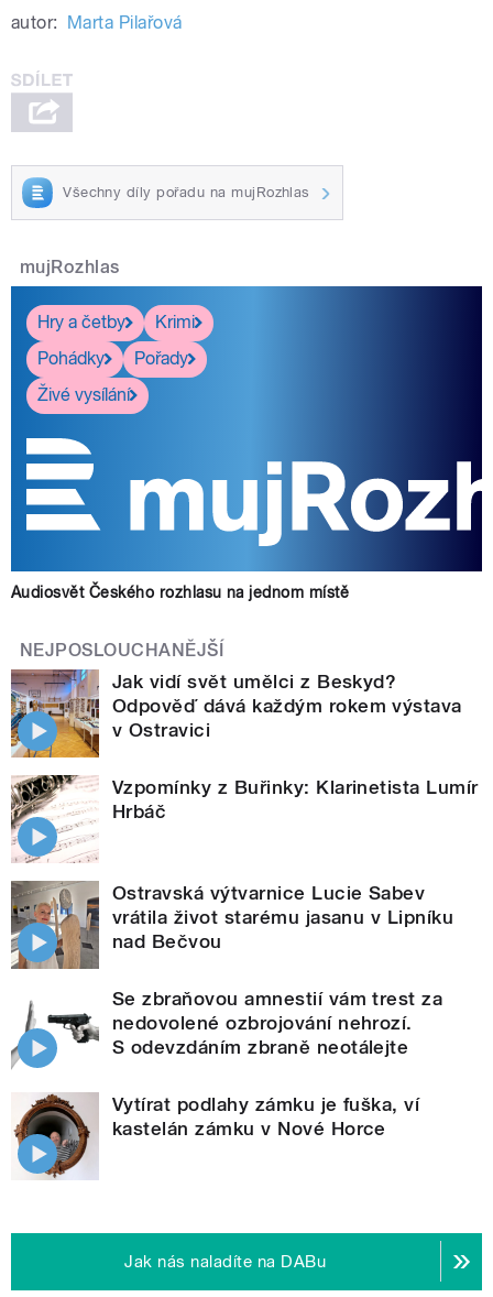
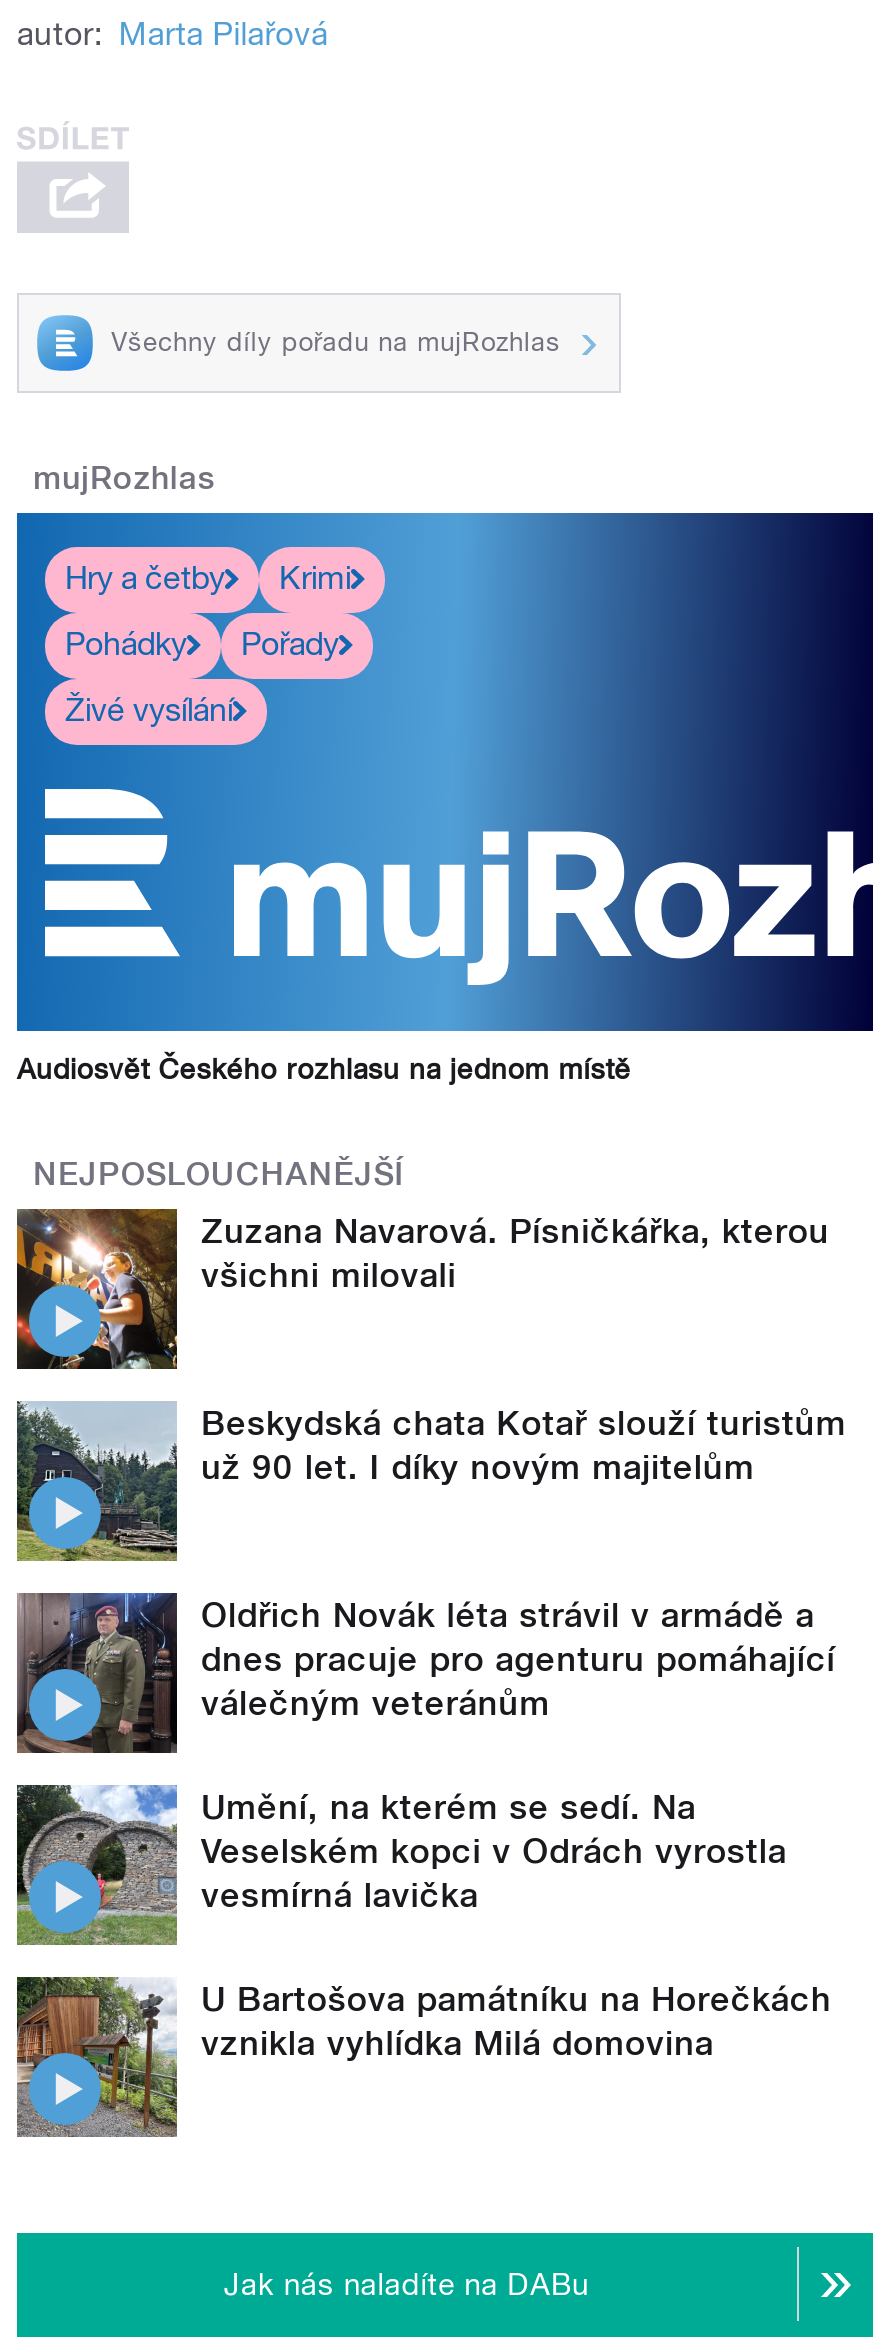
- [image]
- Jak vidí svět umělci z Beskyd?
- Odpověď dává každým rokem výstava
- v Ostravici
+ [image]
+ Zuzana Navarová. Písničkářka, kterou
+ všichni milovali

- [image]
- Vzpomínky z Buřinky: Klarinetista Lumír
- Hrbáč
+ [image]
+ Beskydská chata Kotař slouží turistům
+ už 90 let. I díky novým majitelům

- [image]
- Ostravská výtvarnice Lucie Sabev
- vrátila život starému jasanu v Lipníku
- nad Bečvou
+ [image]
+ Oldřich Novák léta strávil v armádě a
+ dnes pracuje pro agenturu pomáhající
+ válečným veteránům

- [image]
- Se zbraňovou amnestií vám trest za
- nedovolené ozbrojování nehrozí.
- S odevzdáním zbraně neotálejte
+ [image]
+ Umění, na kterém se sedí. Na
+ Veselském kopci v Odrách vyrostla
+ vesmírná lavička

- [image]
- Vytírat podlahy zámku je fuška, ví
- kastelán zámku v Nové Horce
+ [image]
+ U Bartošova památníku na Horečkách
+ vznikla vyhlídka Milá domovina
